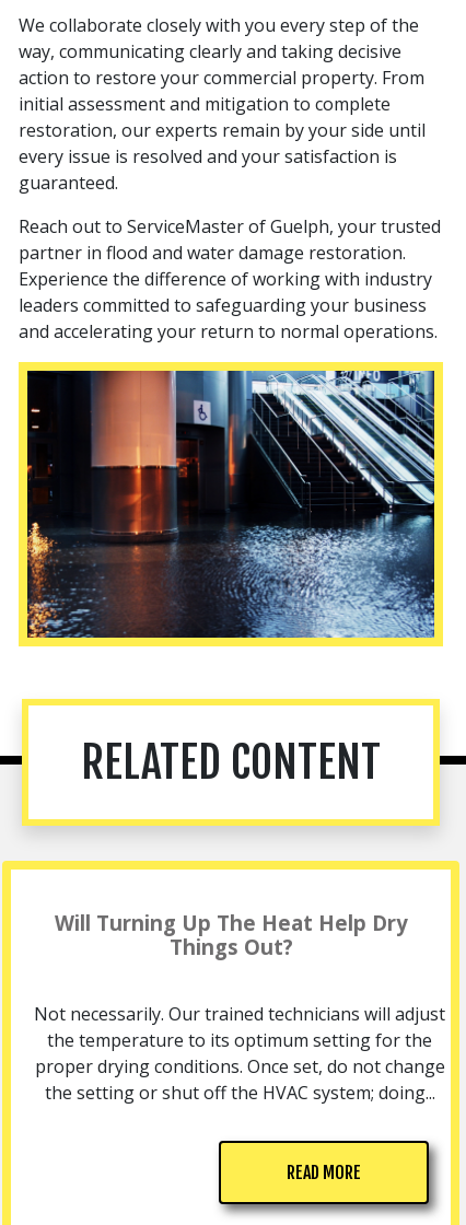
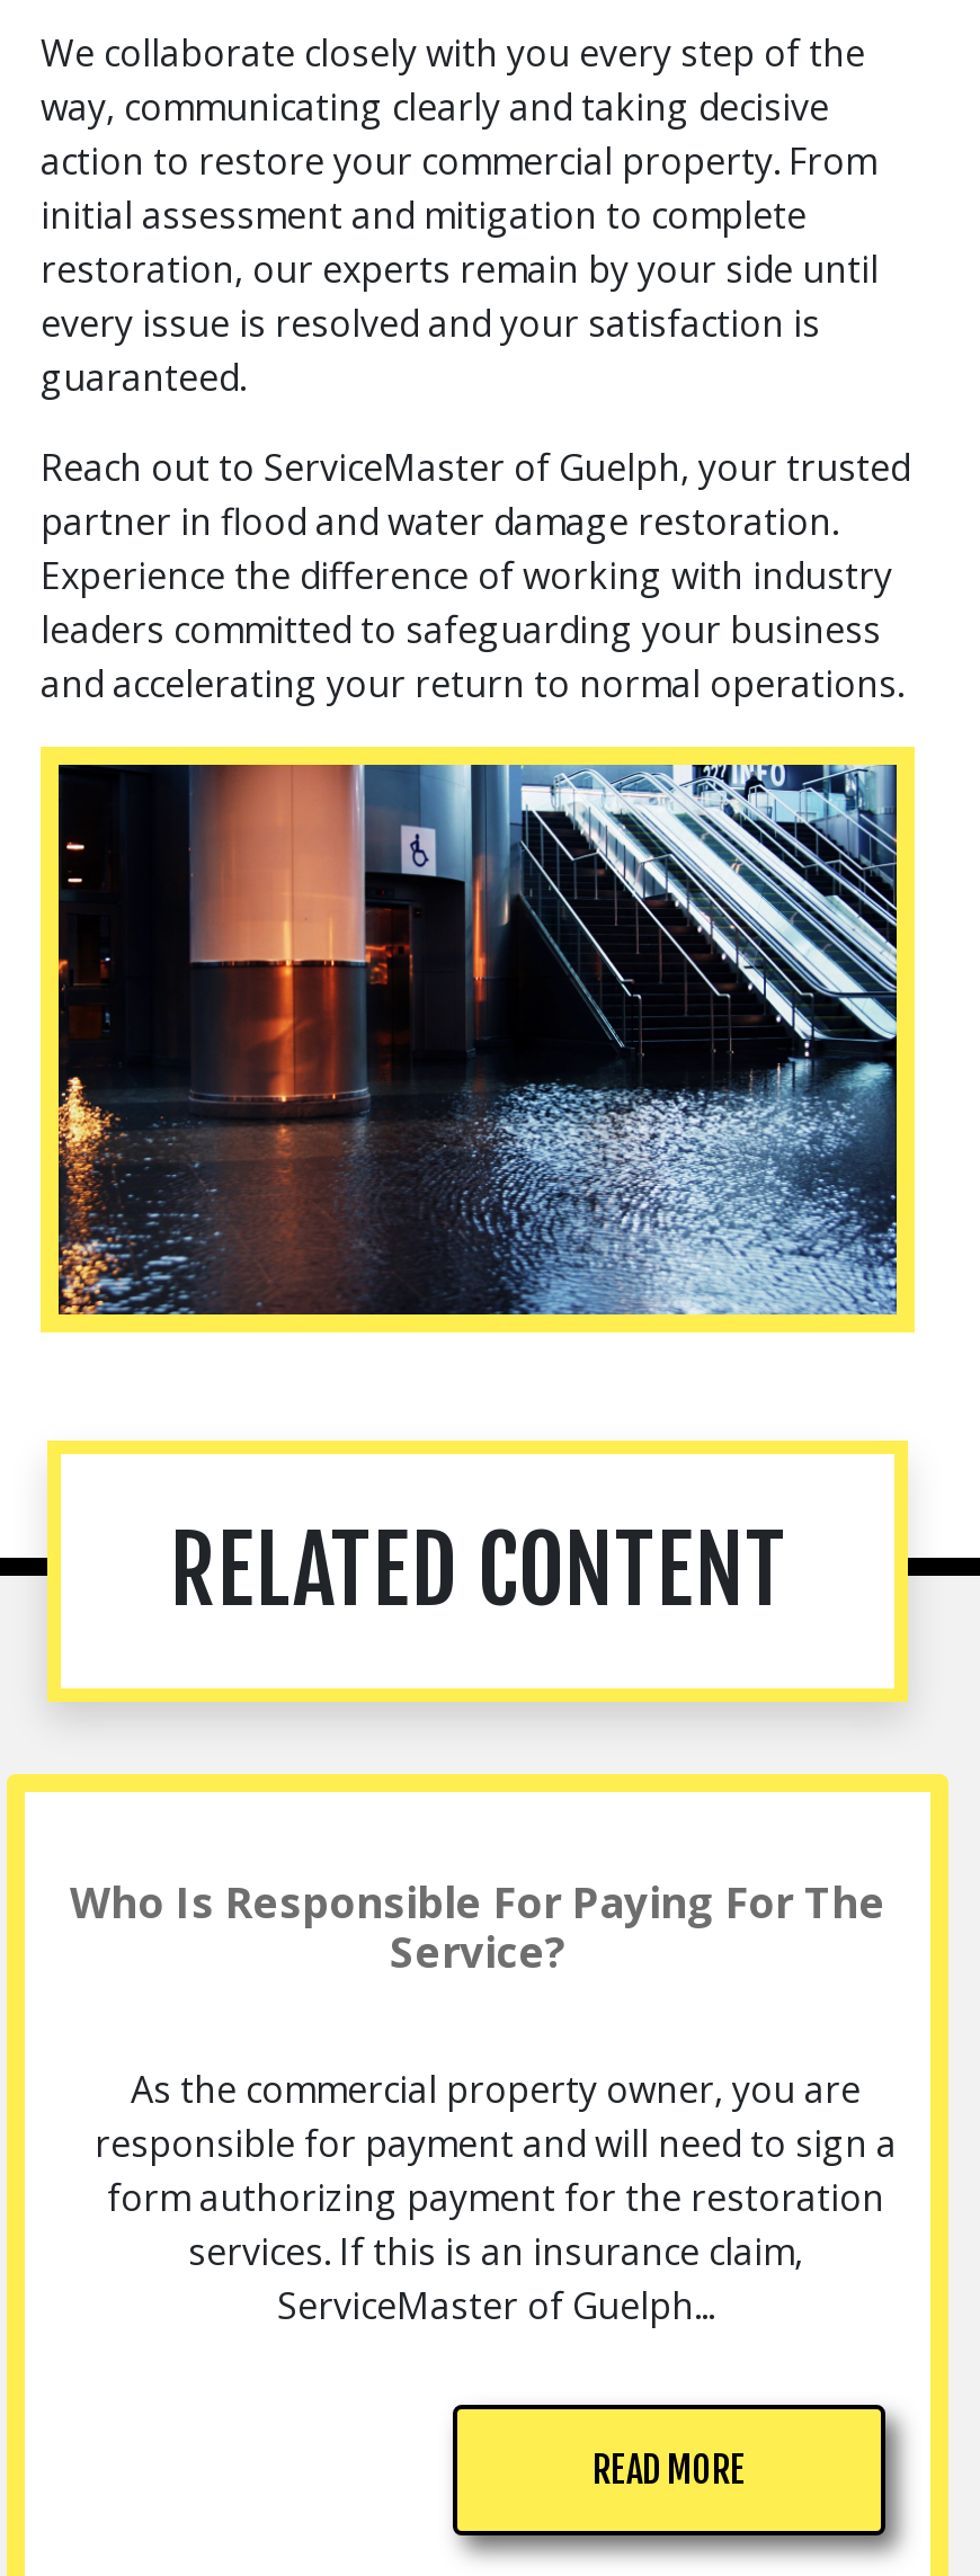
- Will Turning Up The Heat Help Dry
- Things Out?
+ Who Is Responsible For Paying For The
+ Service?

- Not necessarily. Our trained technicians will adjust
- the temperature to its optimum setting for the
- proper drying conditions. Once set, do not change
- the setting or shut off the HVAC system; doing...
+ As the commercial property owner, you are
+ responsible for payment and will need to sign a
+ form authorizing payment for the restoration
+ services. If this is an insurance claim,
+ ServiceMaster of Guelph...
